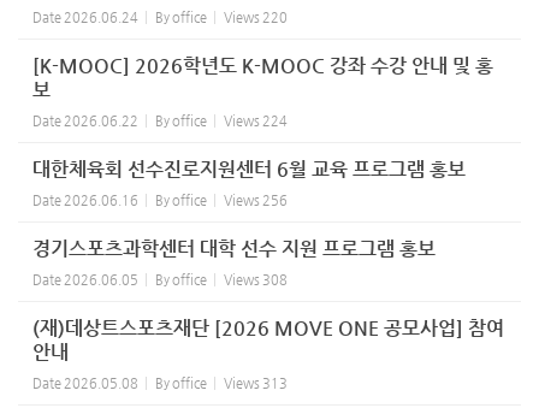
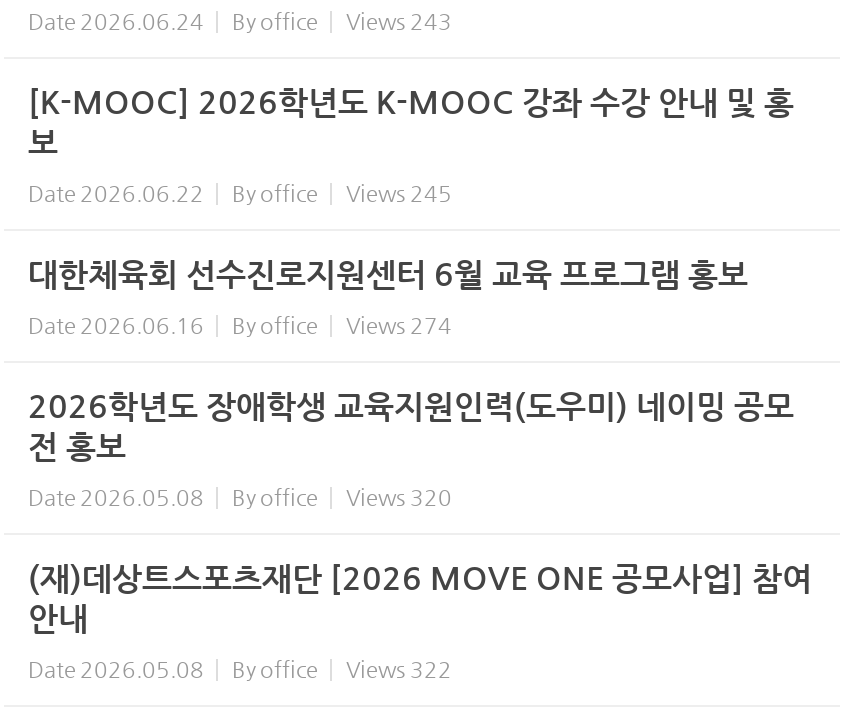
- Date 2026.06.24 By office Views 220
+ Date 2026.06.24 By office Views 243

- Date 2026.06.22 By office Views 224
+ Date 2026.06.22 By office Views 245

- Date 2026.06.16 By office Views 256
+ Date 2026.06.16 By office Views 274

- 경기스포츠과학센터 대학 선수 지원 프로그램 홍보
+ 2026학년도 장애학생 교육지원인력(도우미) 네이밍 공모
+ 전 홍보

- Date 2026.06.05
+ Date 2026.05.08

- Views 308
+ Views 320

- Date 2026.05.08 By office Views 313
+ Date 2026.05.08 By office Views 322
